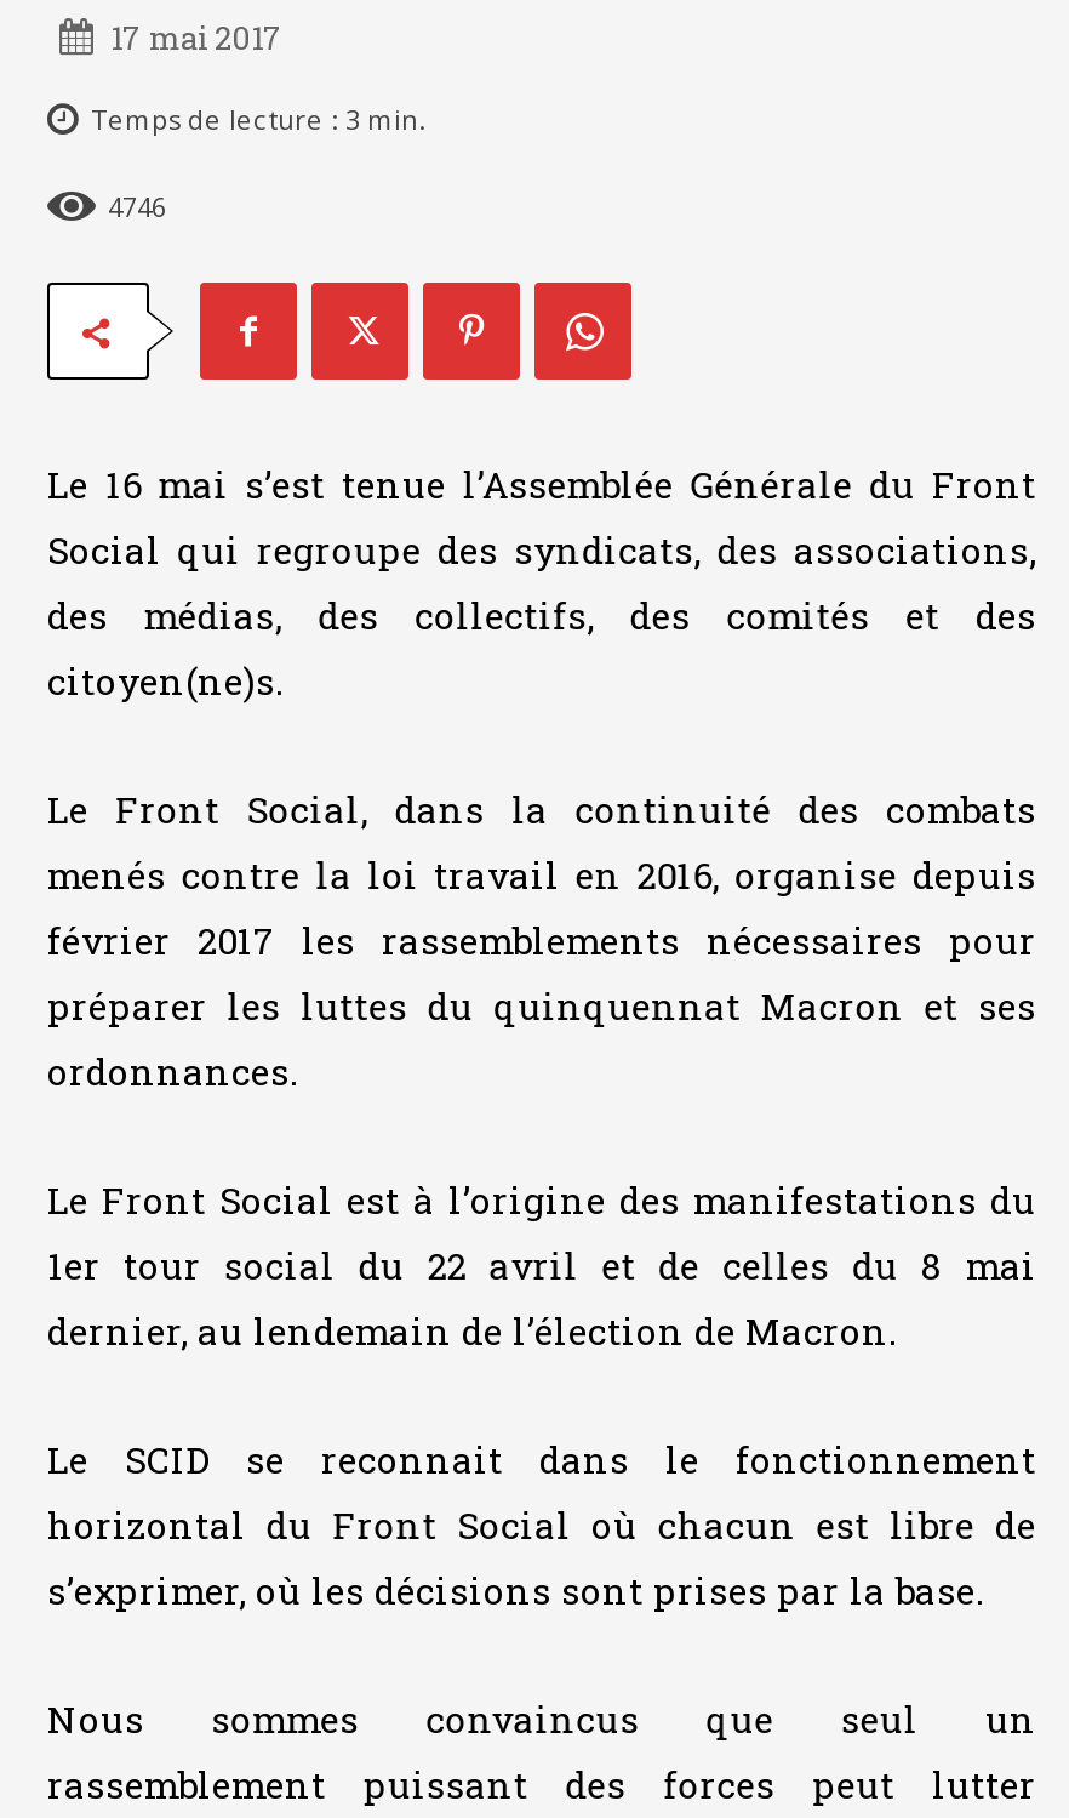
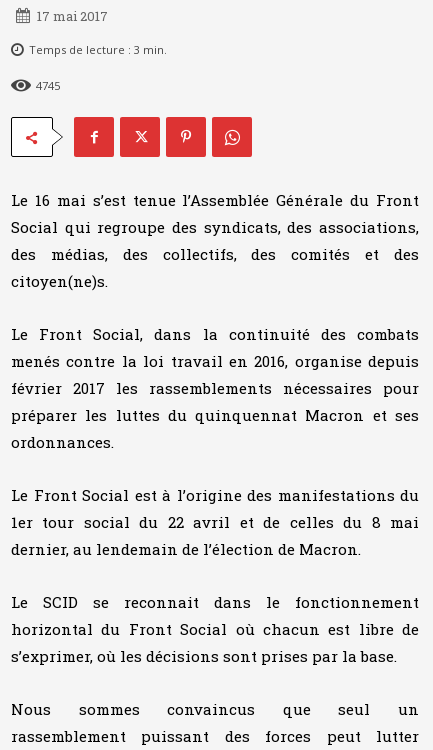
- 4746
+ 4745
